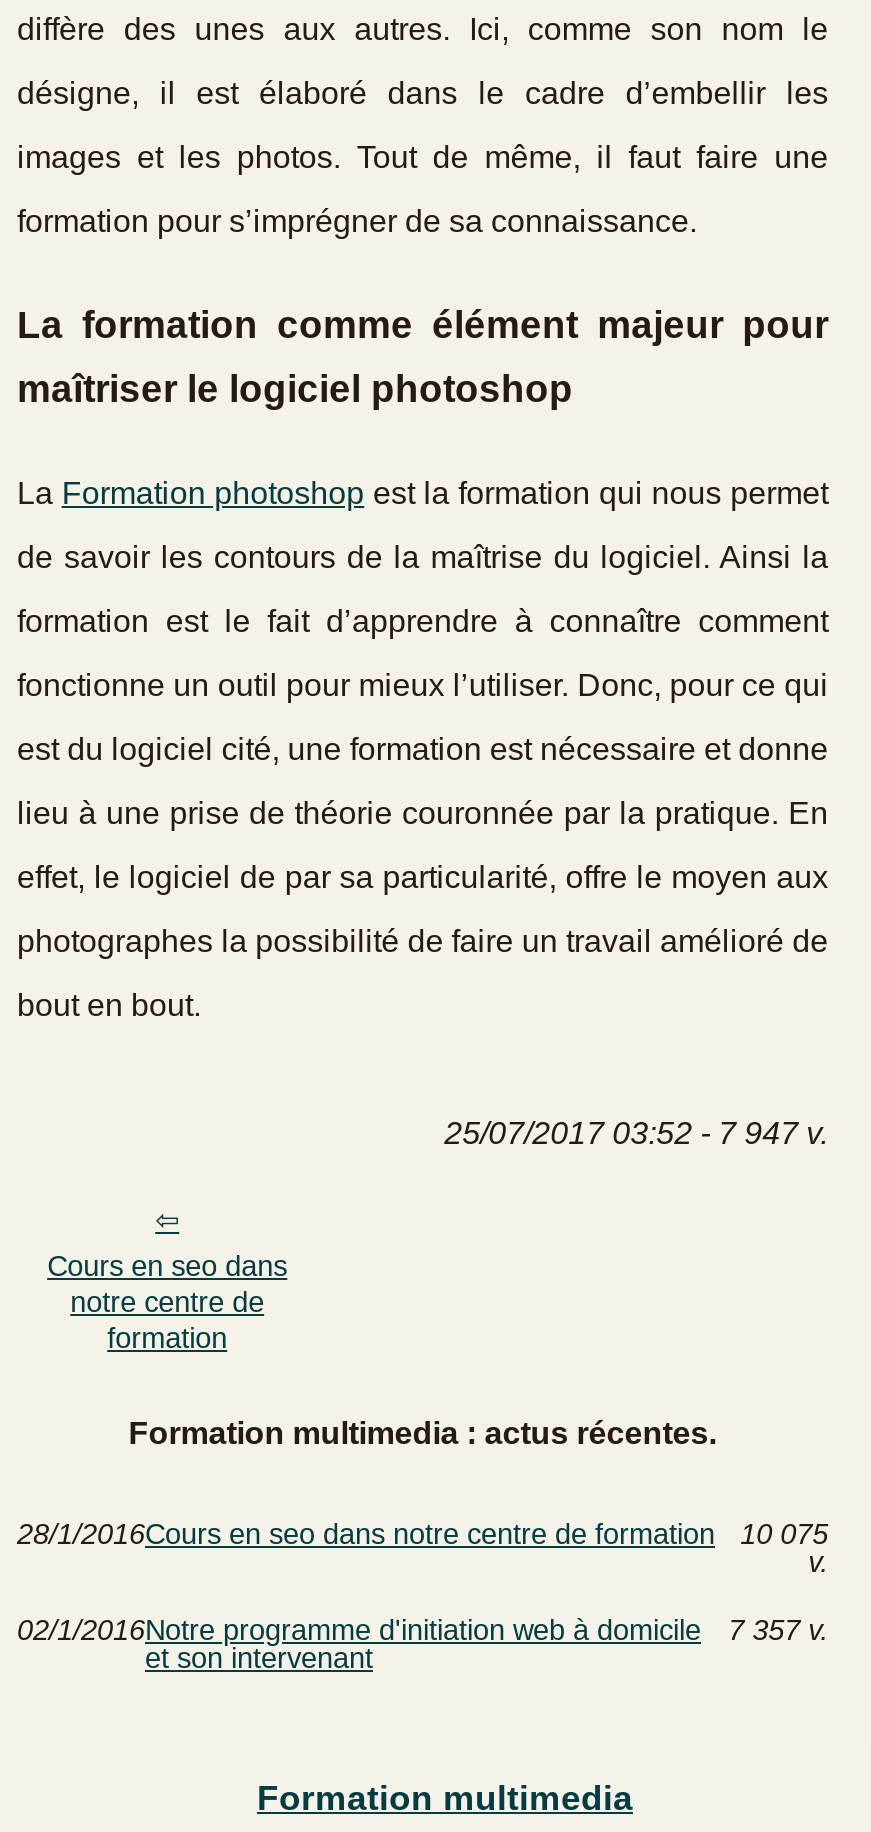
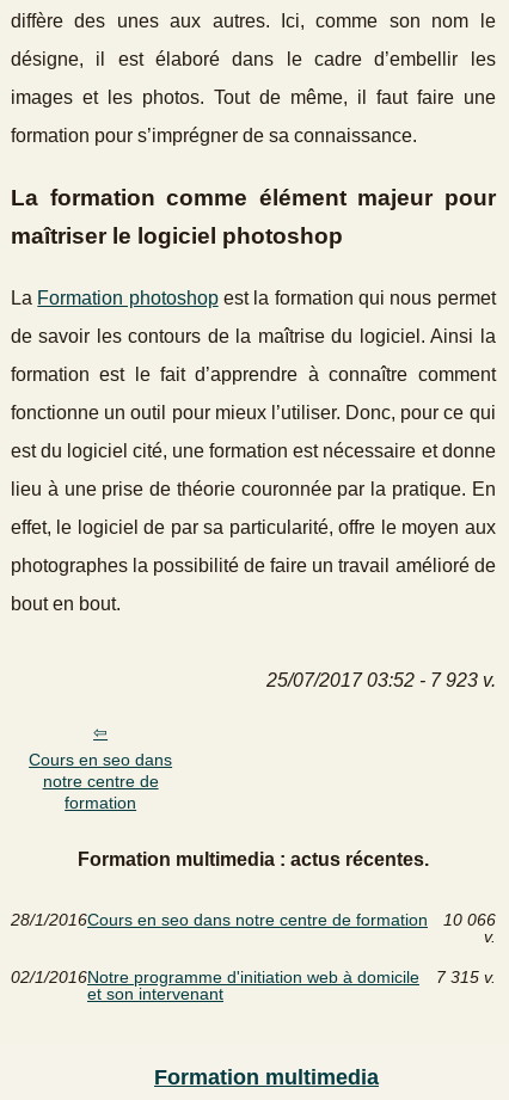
- 25/07/2017 03:52 - 7 947 v.
+ 25/07/2017 03:52 - 7 923 v.

- 28/1/2016Cours en seo dans notre centre de formation 10 075
+ 28/1/2016Cours en seo dans notre centre de formation 10 066

- 02/1/2016Notre programme d'initiation web à domicile 7 357 v.
+ 02/1/2016Notre programme d'initiation web à domicile 7 315 v.
